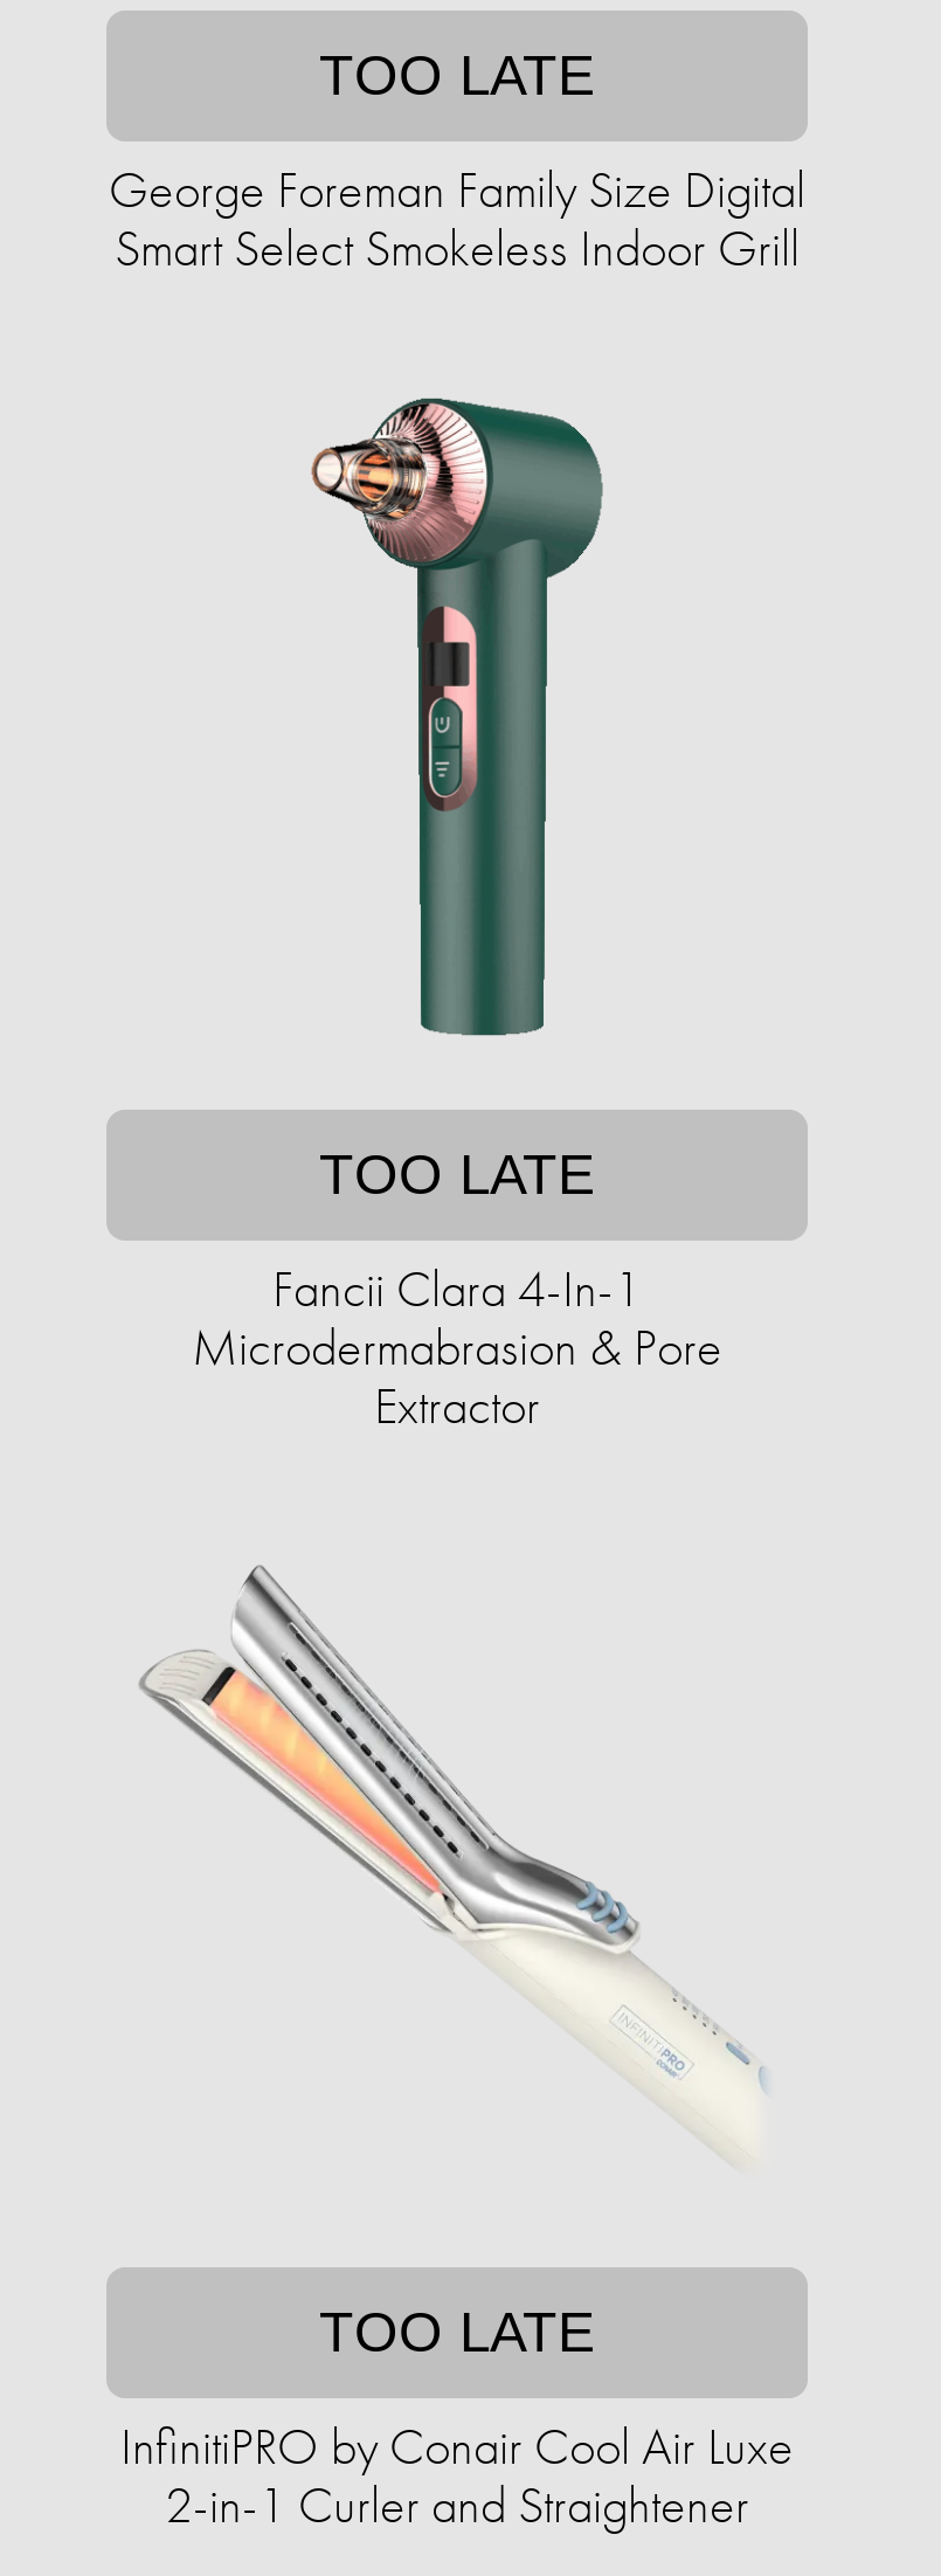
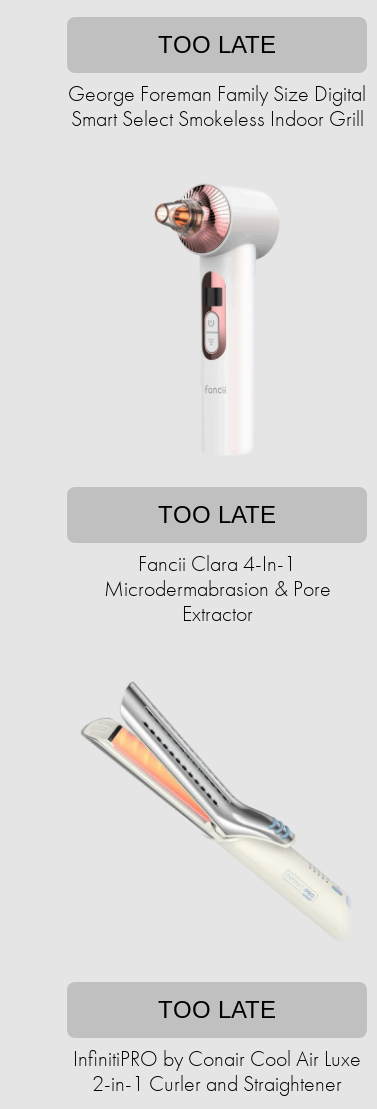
- [image]
+ [image]
